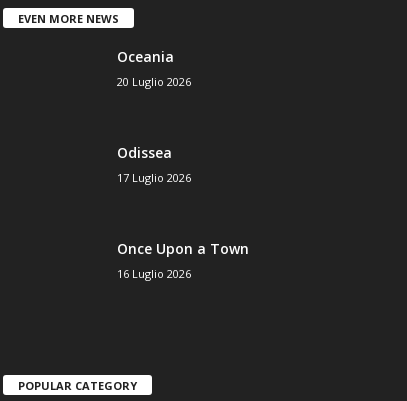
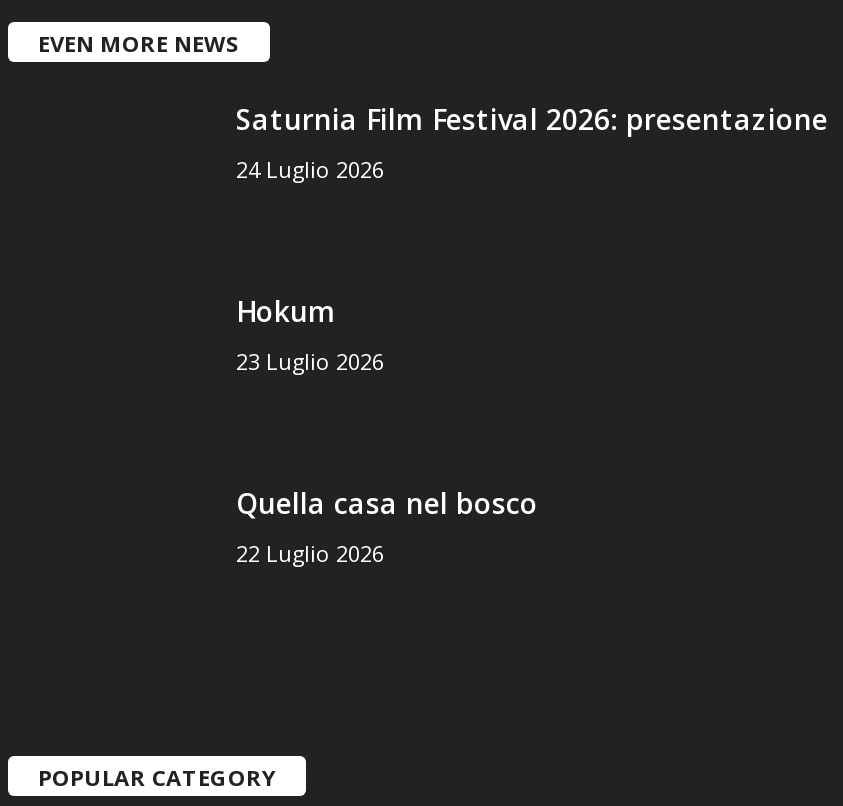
- Oceania
- 20 Luglio 2026
+ Saturnia Film Festival 2026: presentazione
+ 24 Luglio 2026

- Odissea
- 17 Luglio 2026
+ Hokum
+ 23 Luglio 2026

- Once Upon a Town
- 16 Luglio 2026
+ Quella casa nel bosco
+ 22 Luglio 2026
